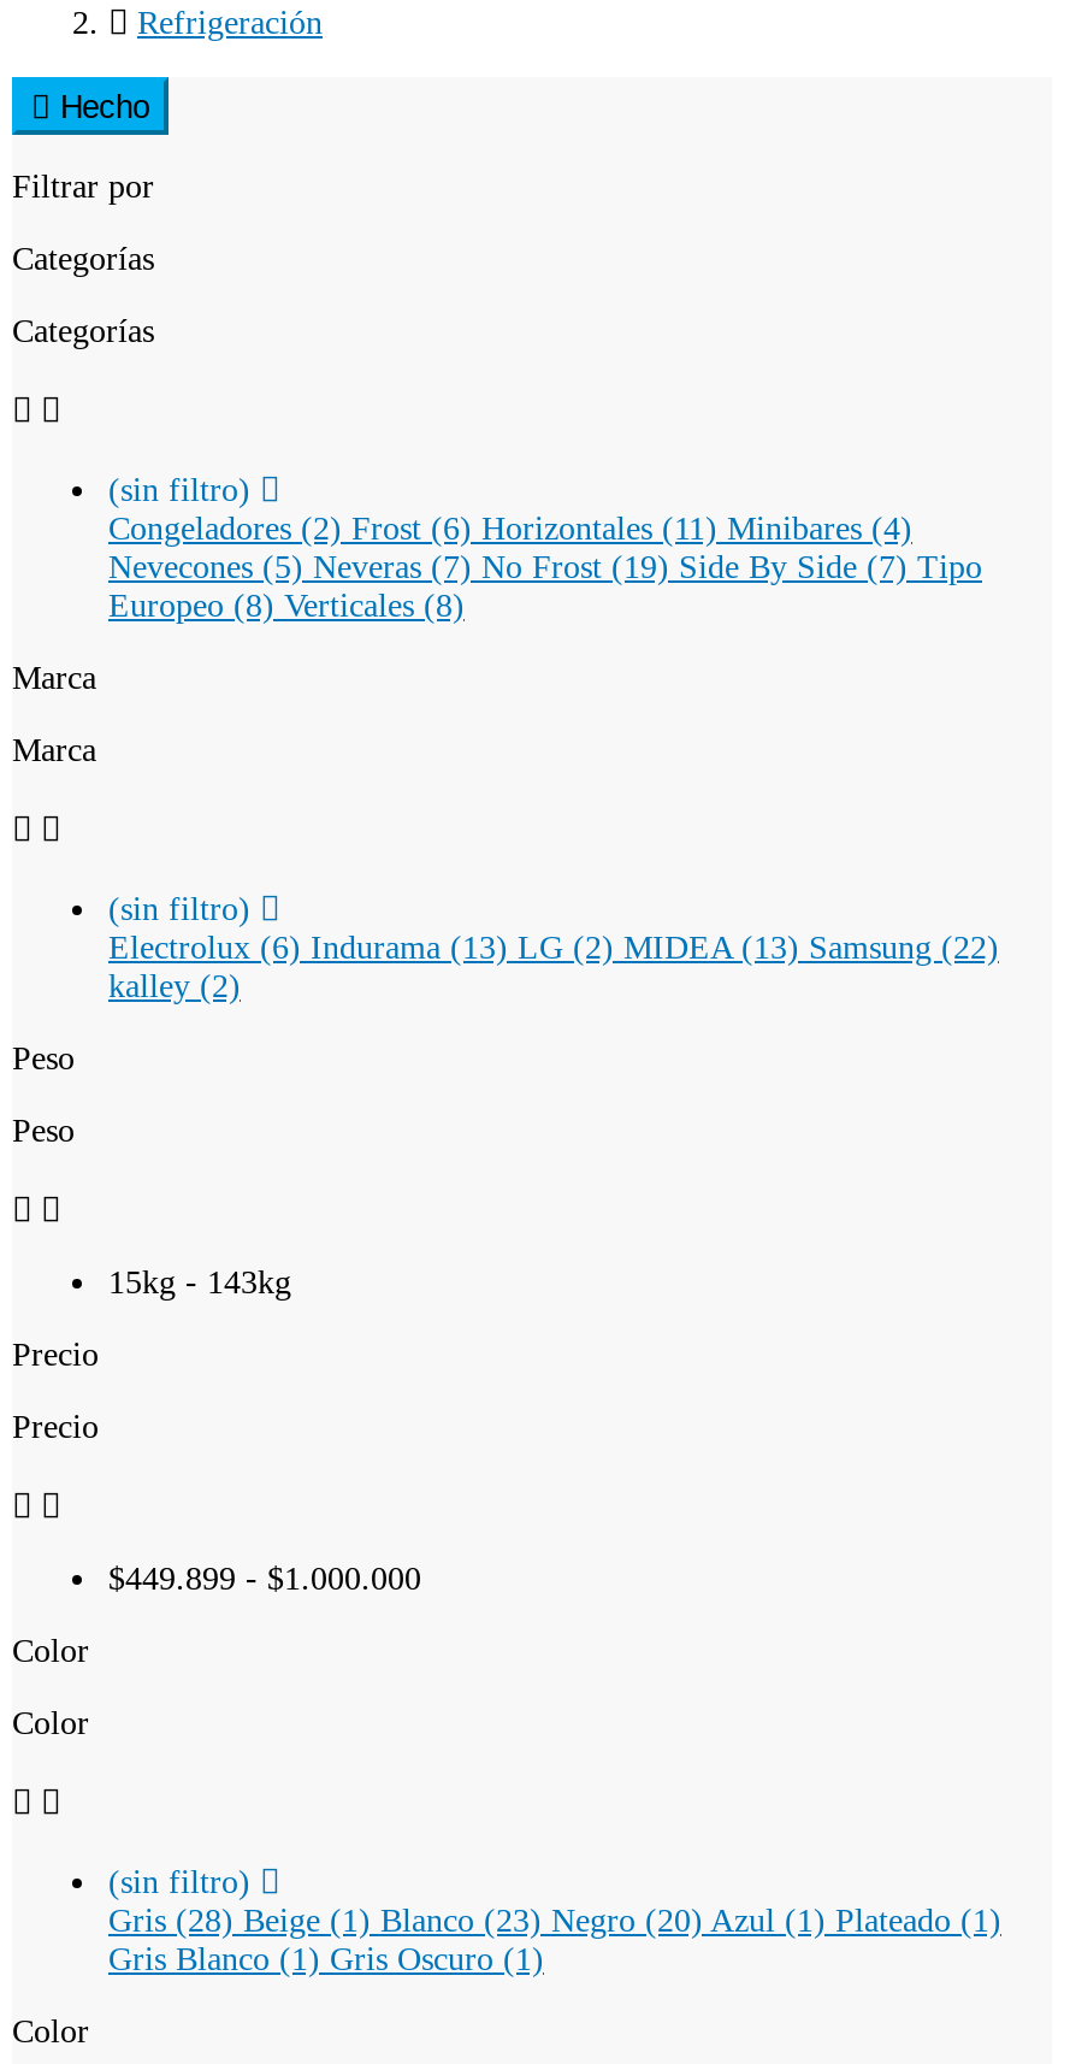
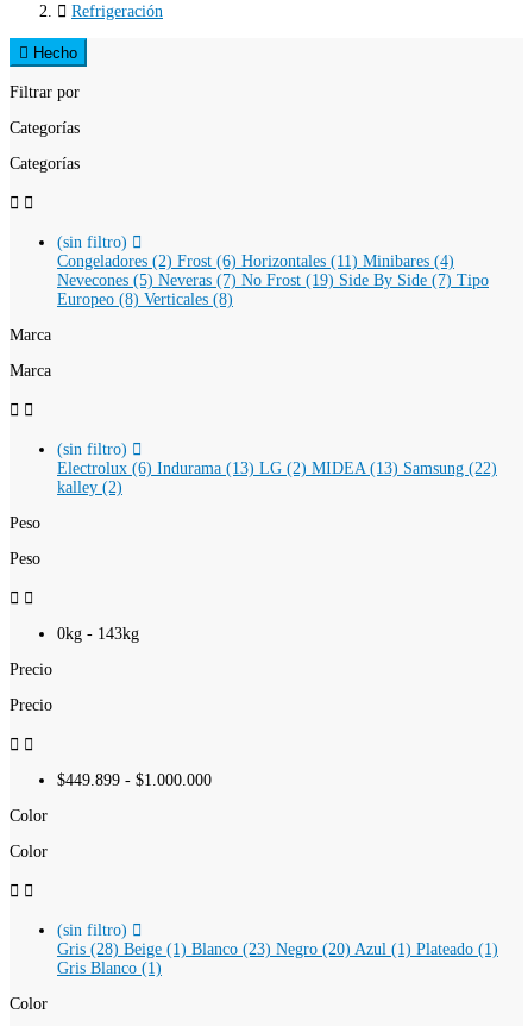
- 15kg - 143kg
+ 0kg - 143kg

- Gris Blanco (1) Gris Oscuro (1)
+ Gris Blanco (1)
